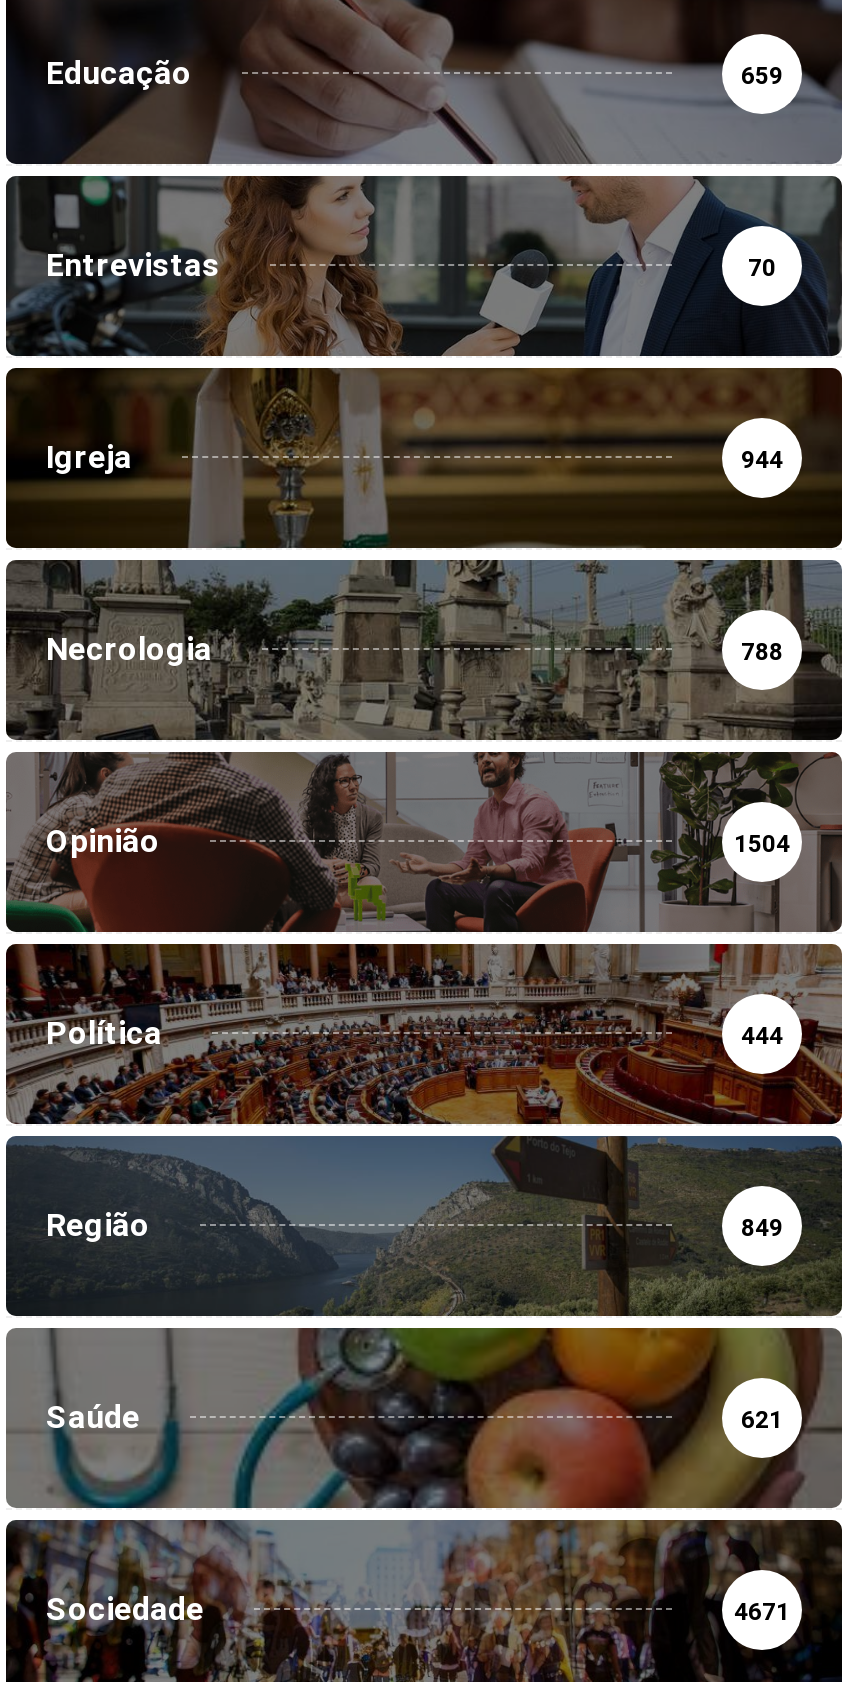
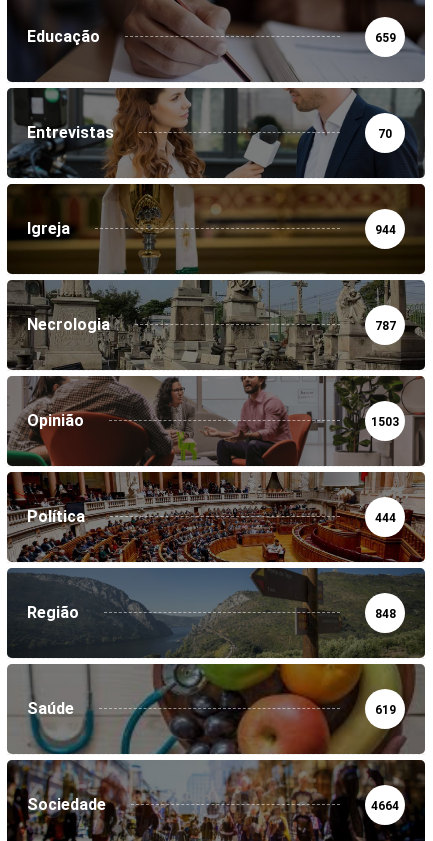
- 788
+ 787

- 1504
+ 1503

- 849
+ 848

- 621
+ 619

- 4671
+ 4664
